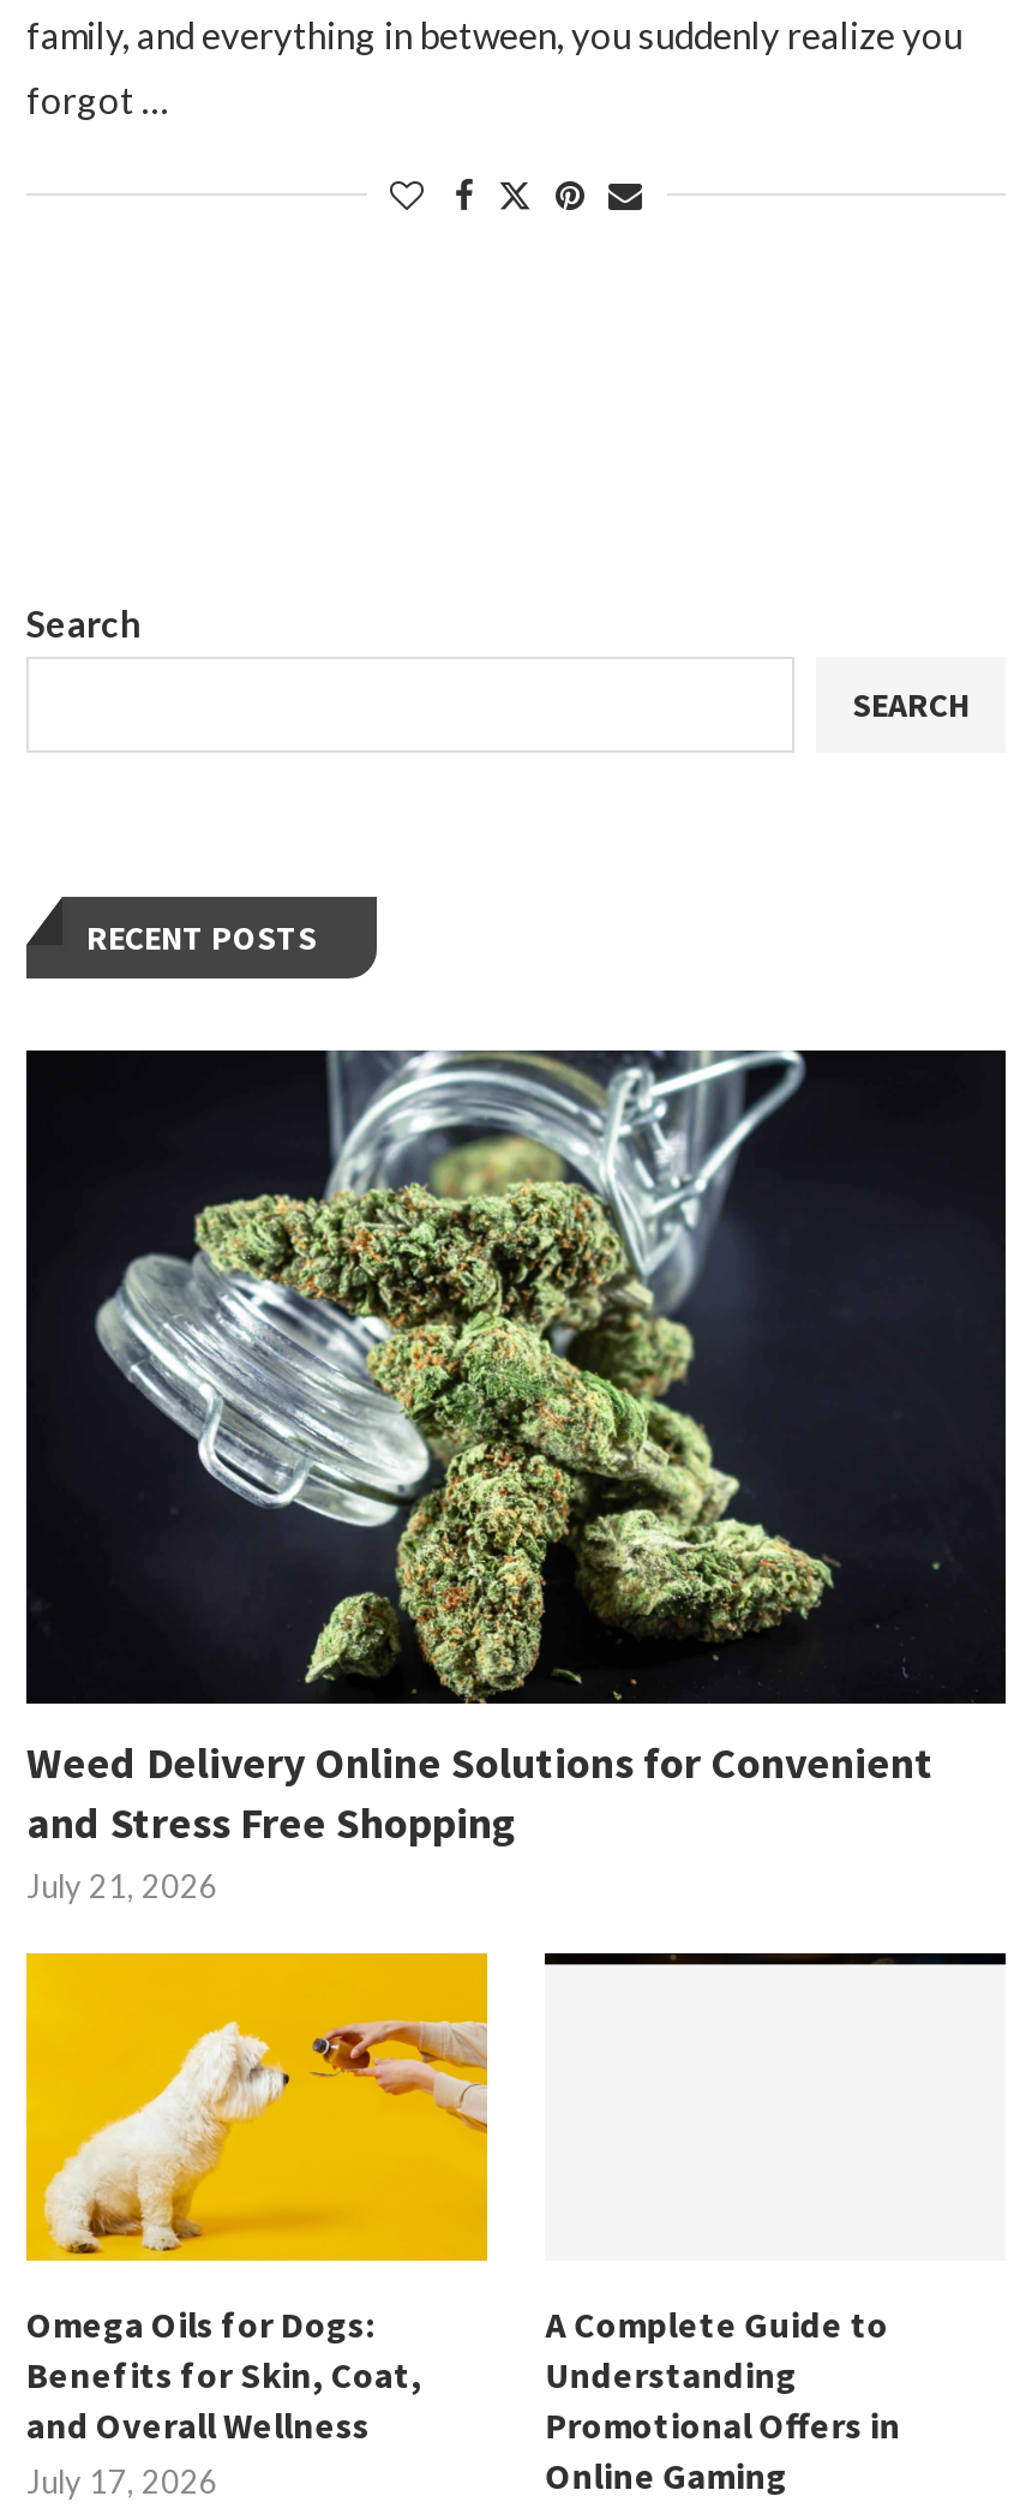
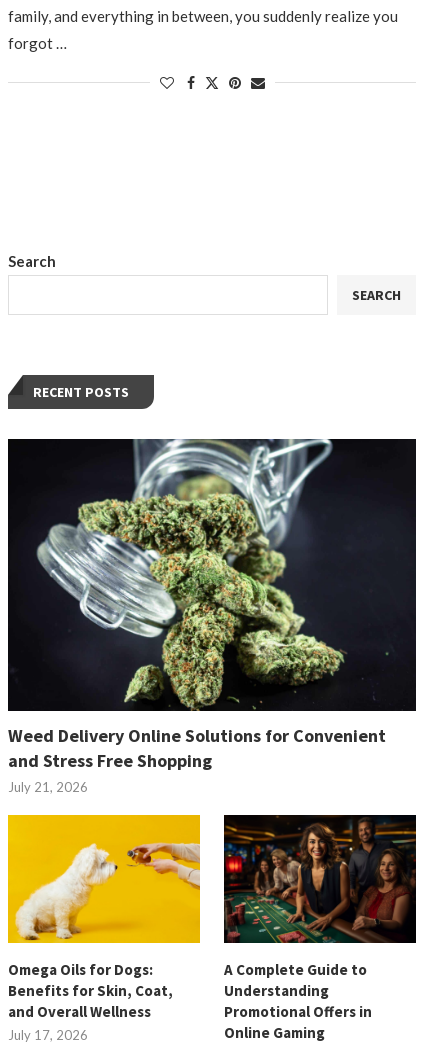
+ [image]
